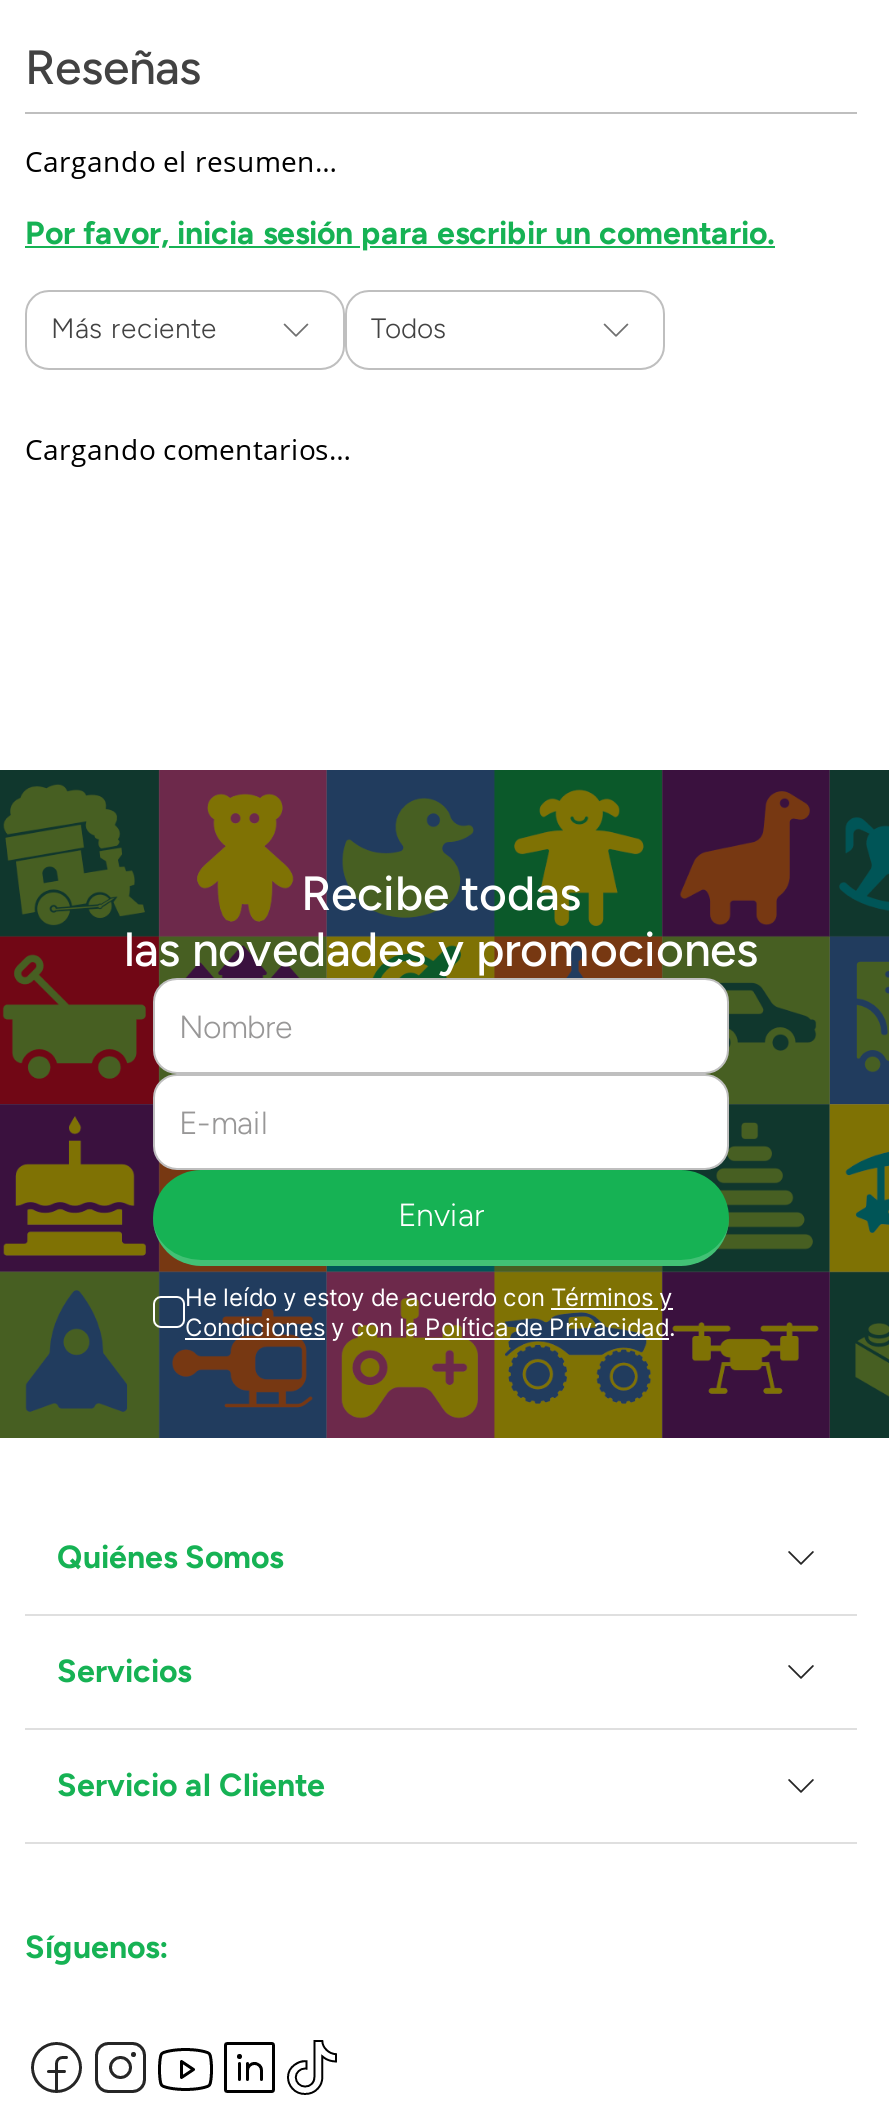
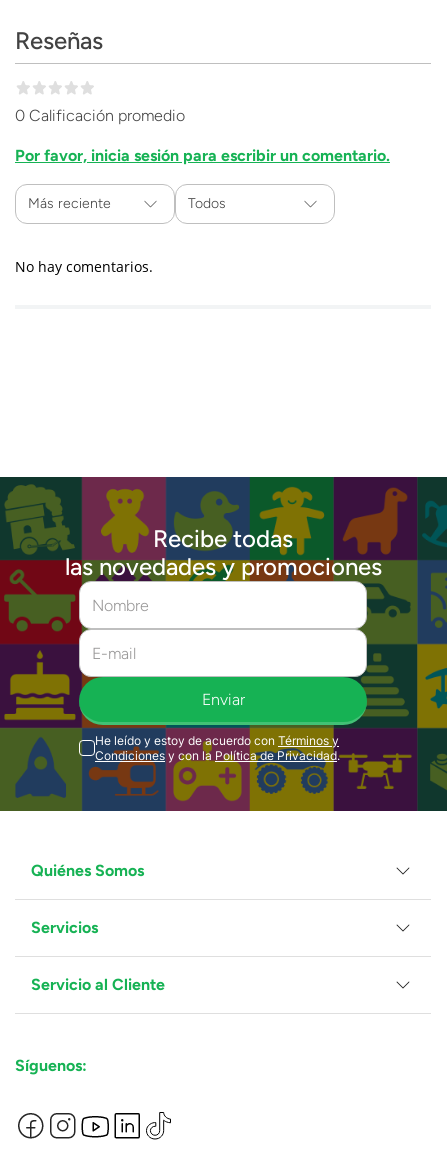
- Cargando el resumen…
+ 0 Calificación promedio

- Cargando comentarios…
+ No hay comentarios.
